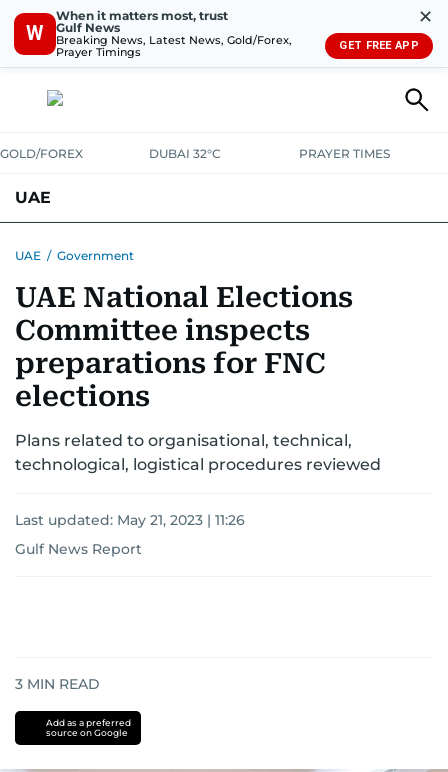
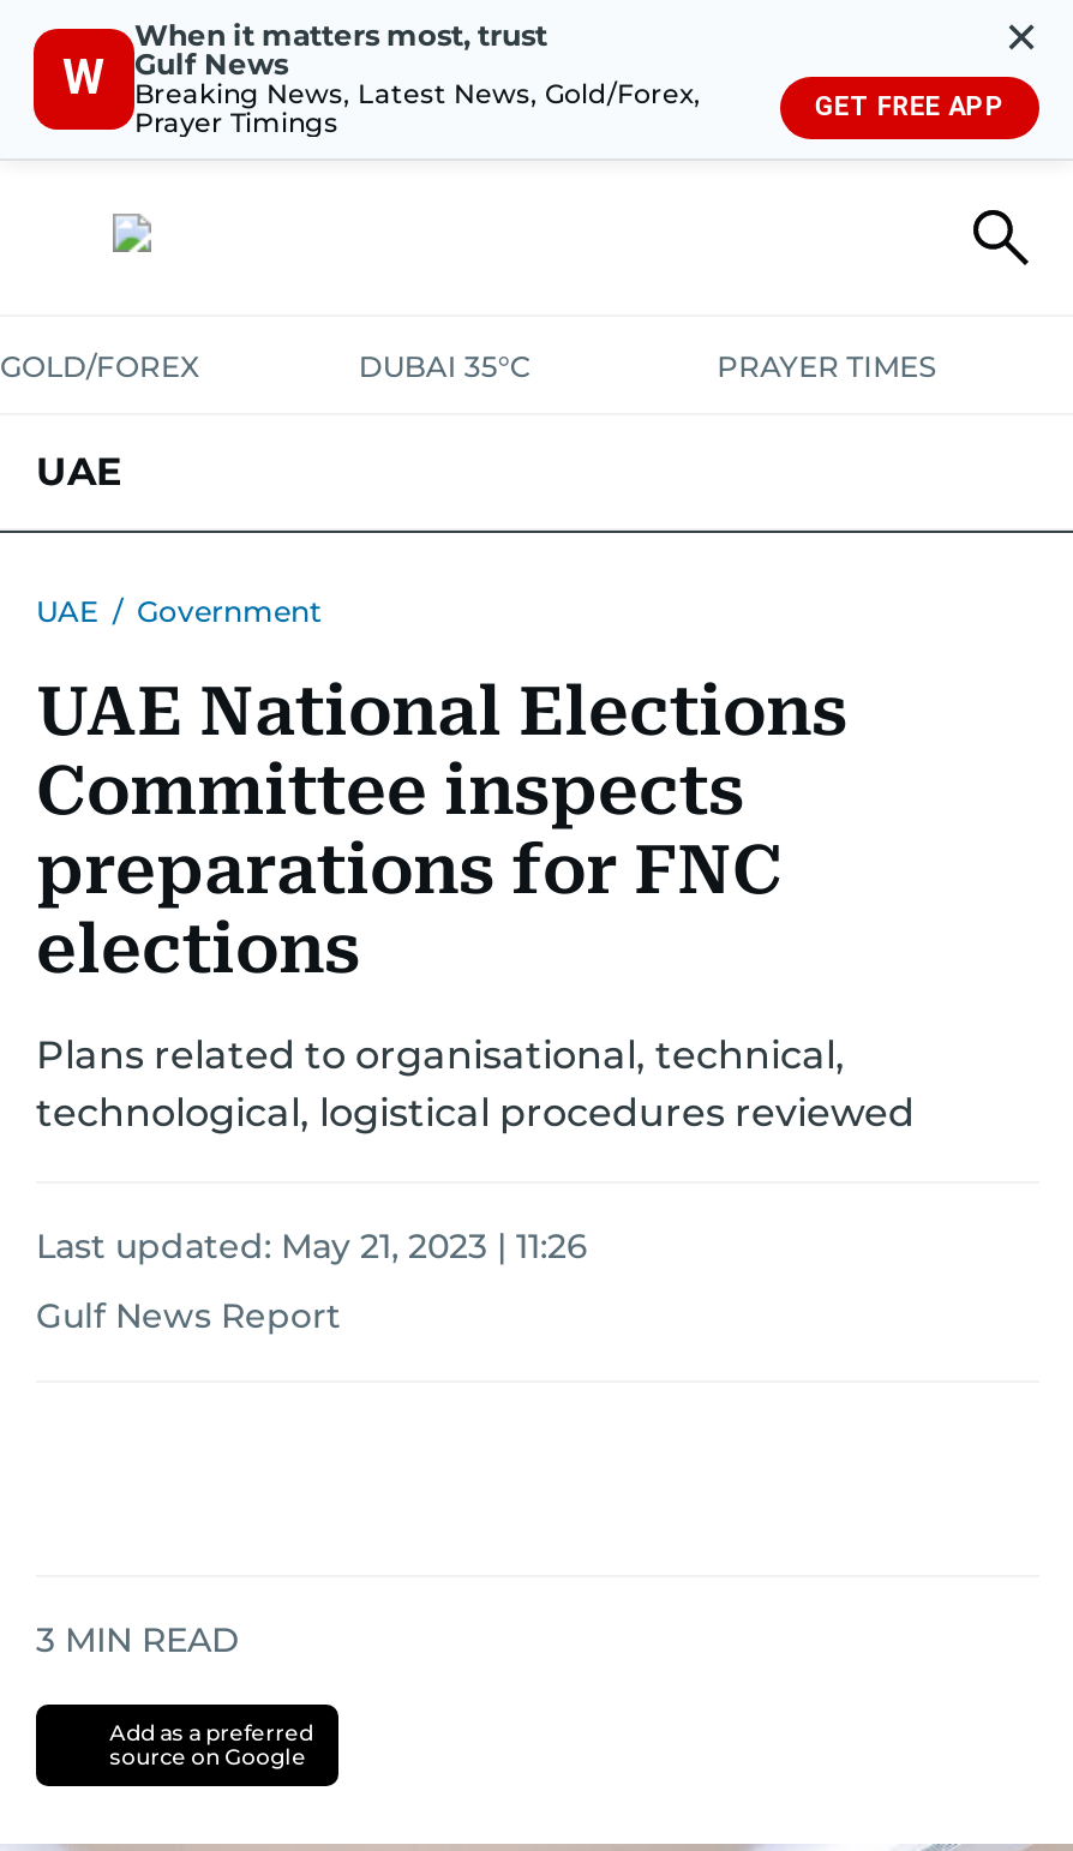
- DUBAI 32°C
+ DUBAI 35°C
